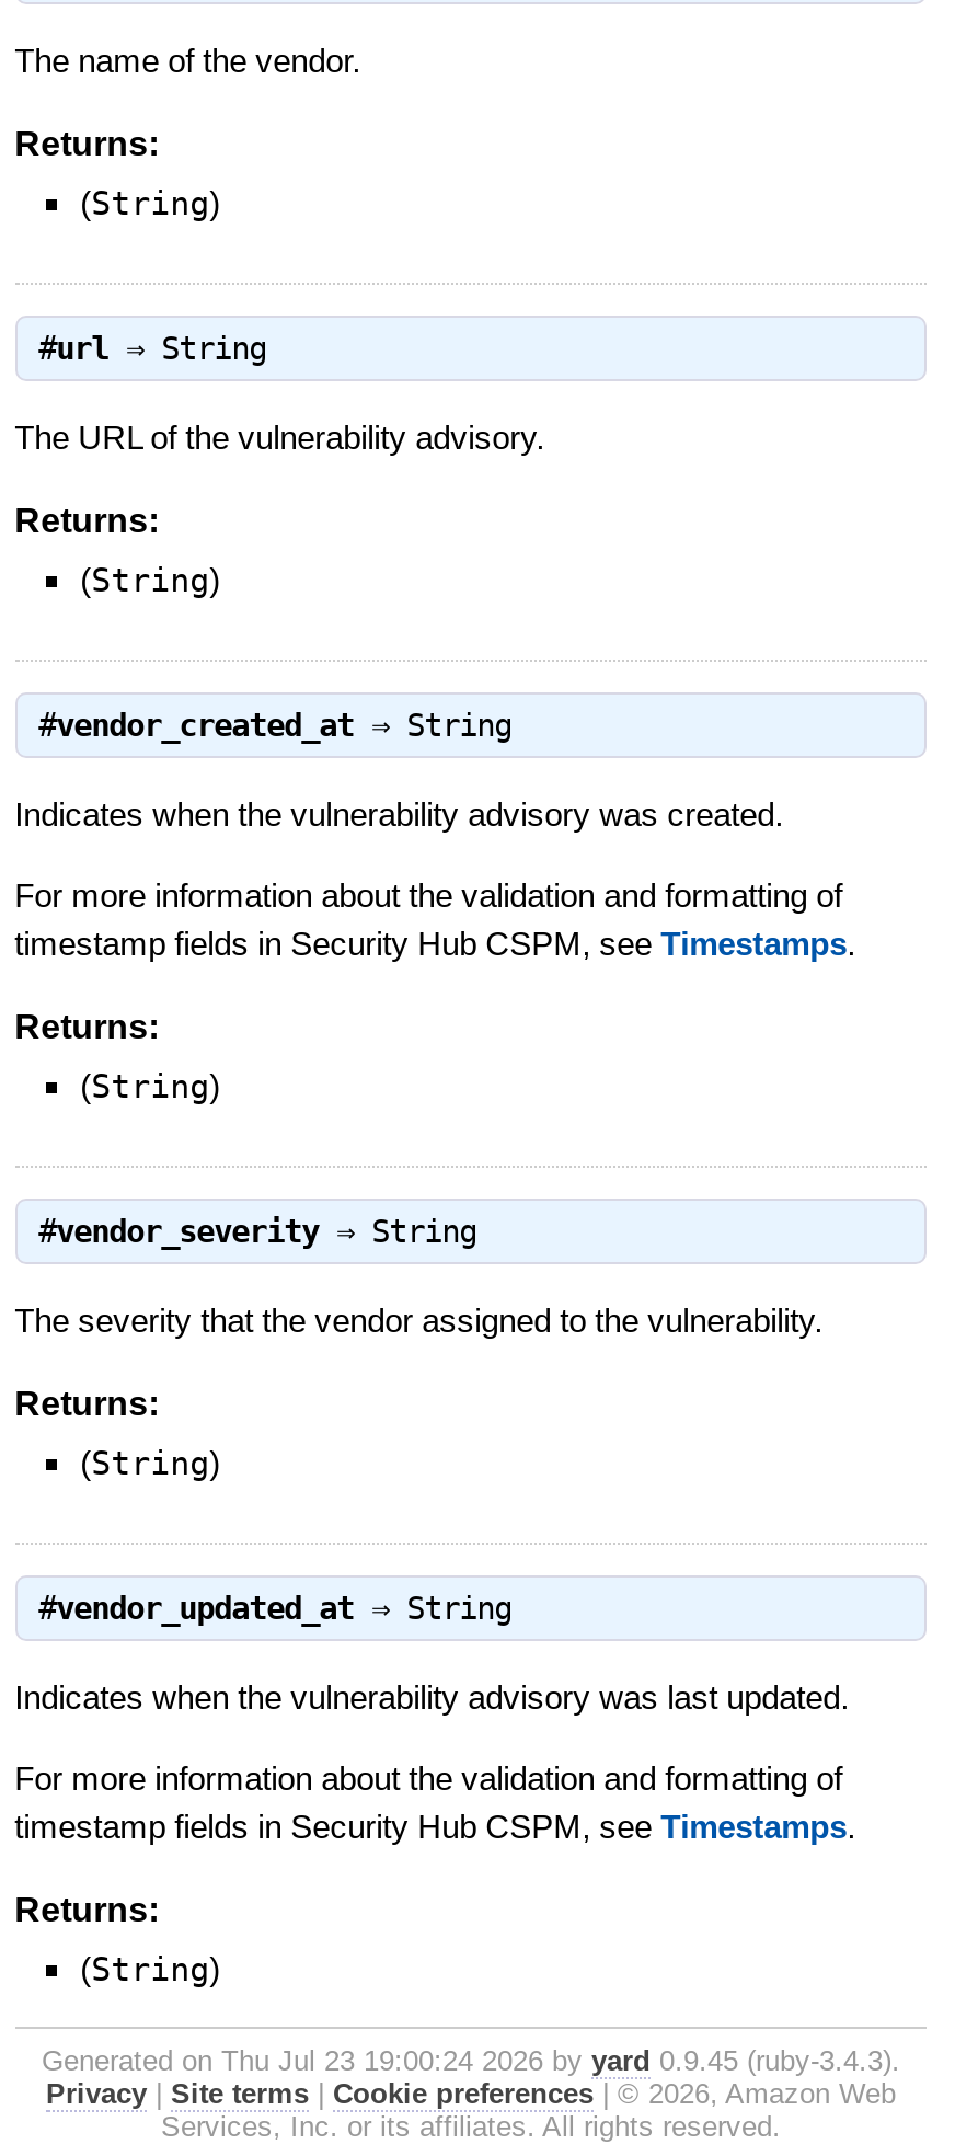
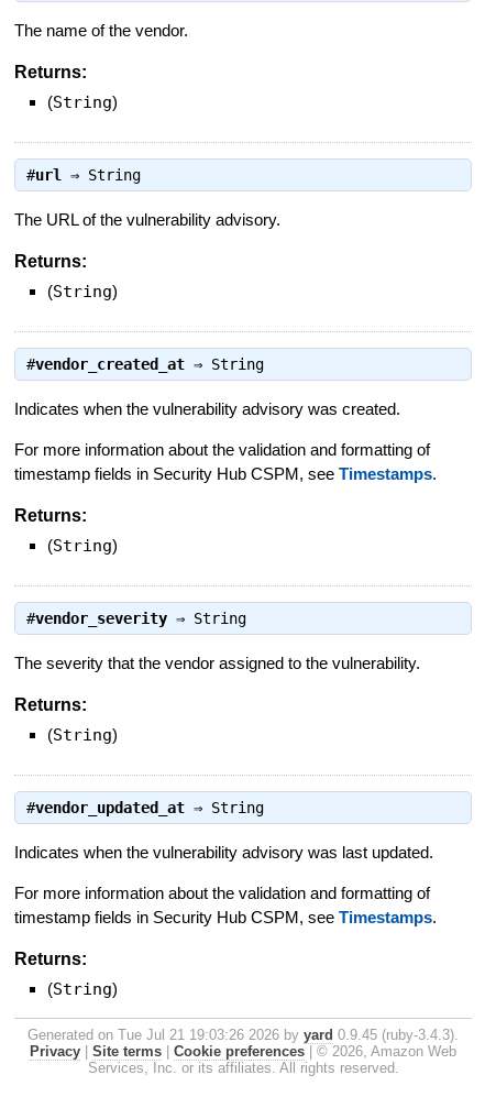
- Generated on Thu Jul 23 19:00:24 2026 by yard 0.9.45 (ruby-3.4.3).
+ Generated on Tue Jul 21 19:03:26 2026 by yard 0.9.45 (ruby-3.4.3).
